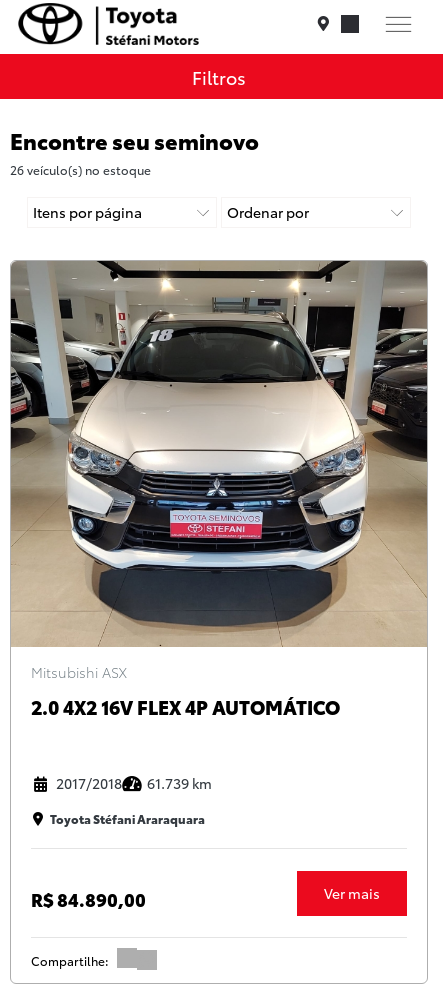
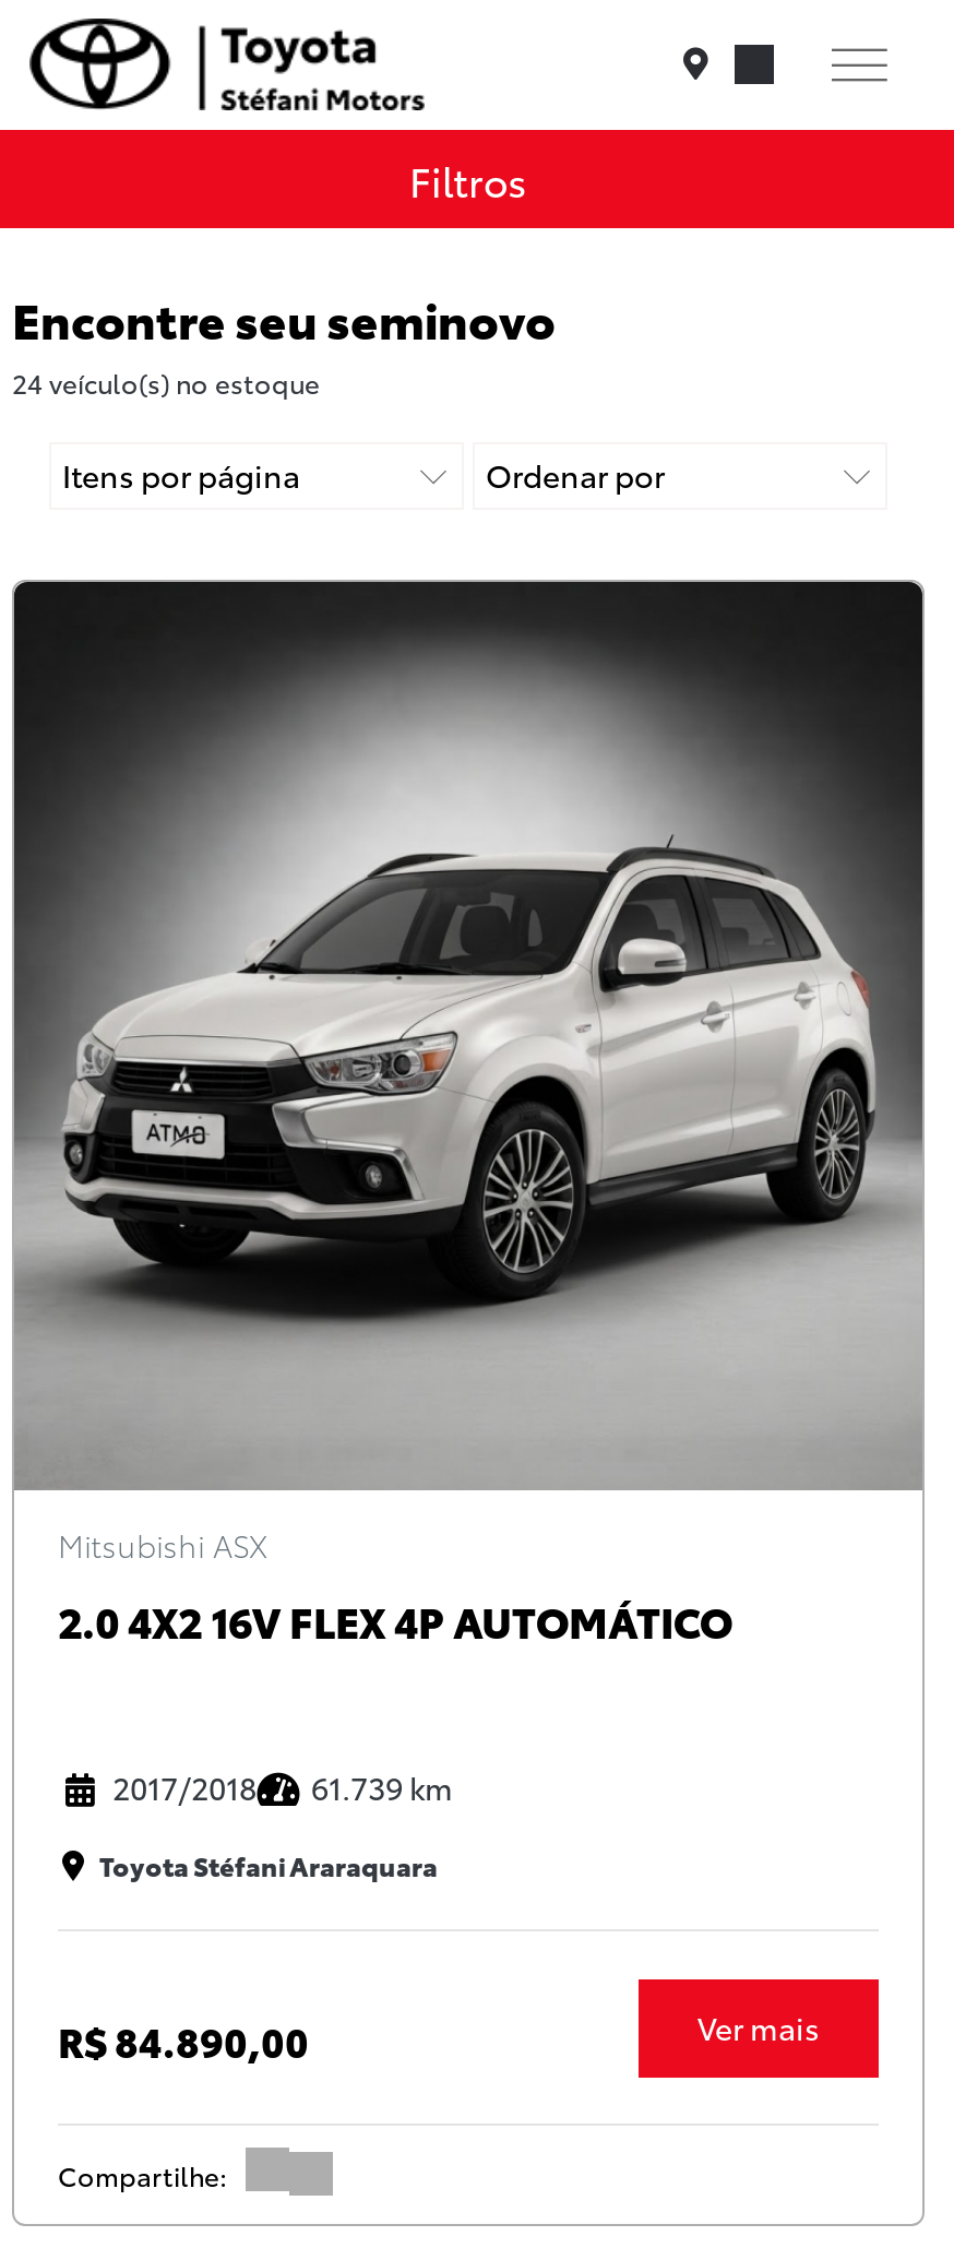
- 26 veículo(s) no estoque
+ 24 veículo(s) no estoque

- [image]
+ [image]
